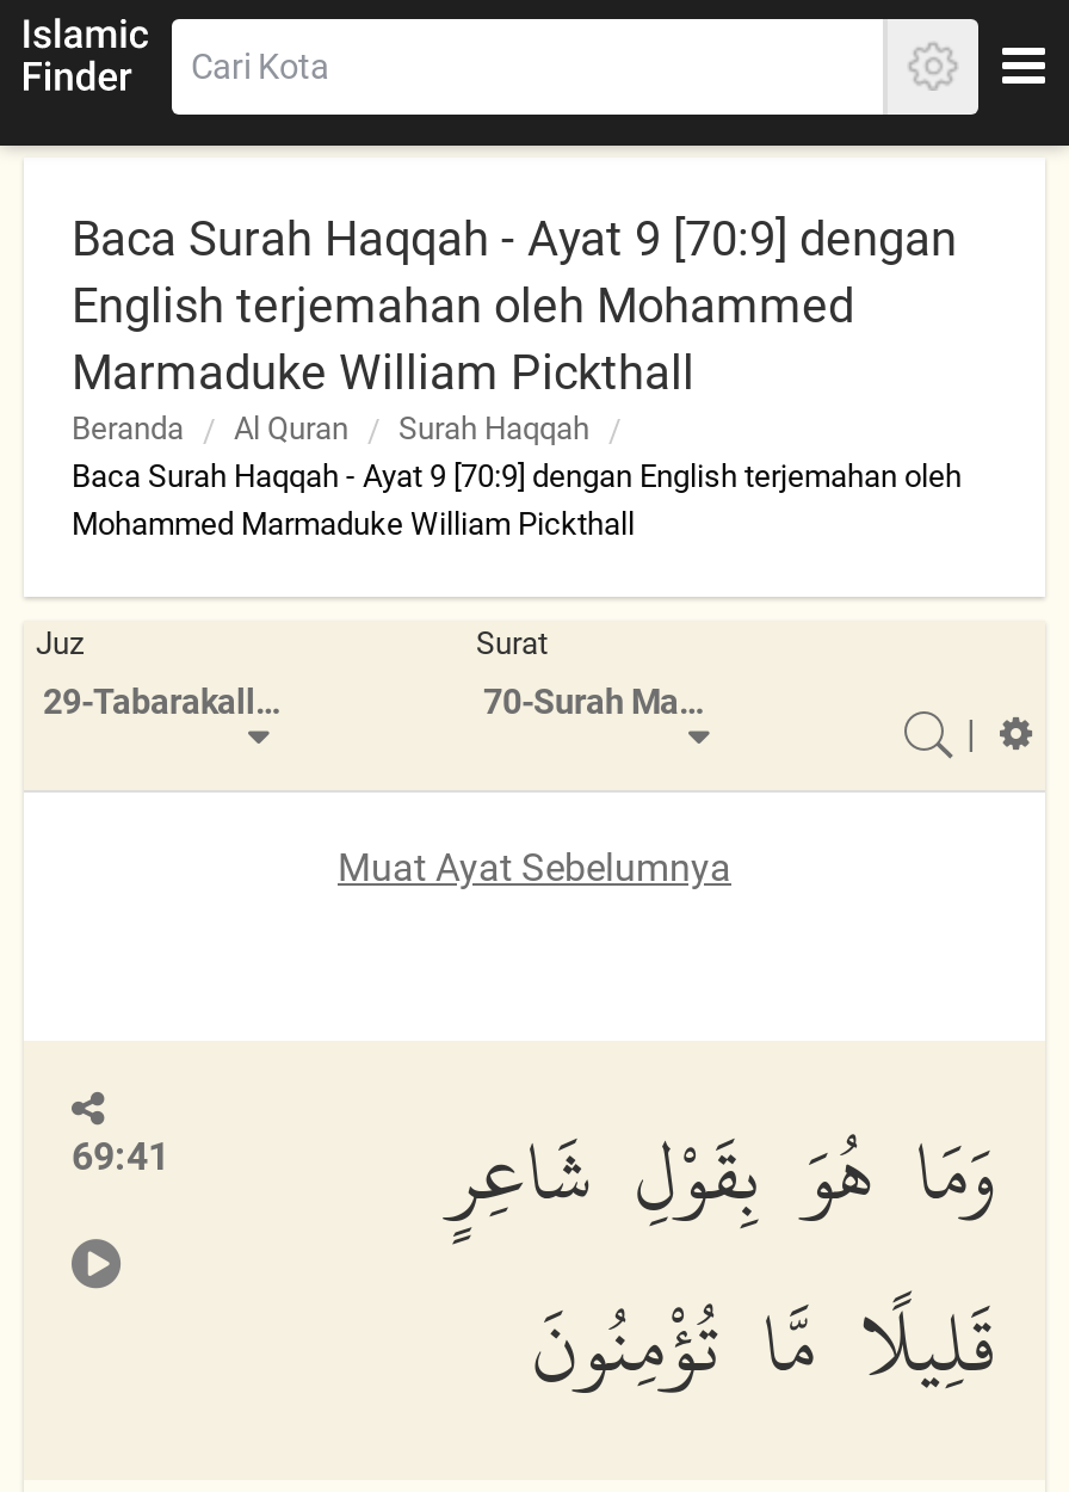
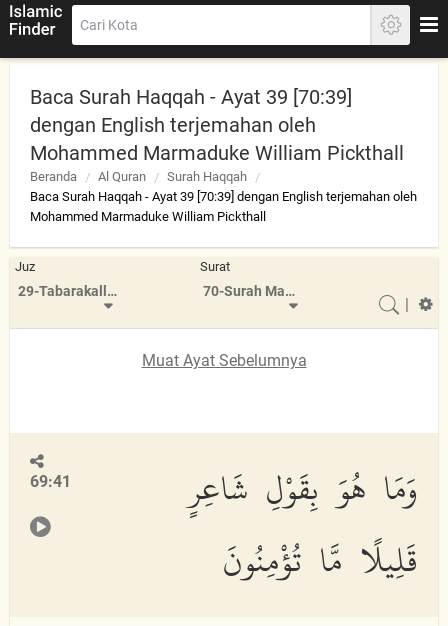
- Baca Surah Haqqah - Ayat 9 [70:9] dengan
- English terjemahan oleh Mohammed
- Marmaduke William Pickthall
+ Baca Surah Haqqah - Ayat 39 [70:39]
+ dengan English terjemahan oleh
+ Mohammed Marmaduke William Pickthall

- Baca Surah Haqqah - Ayat 9 [70:9] dengan English terjemahan oleh
+ Baca Surah Haqqah - Ayat 39 [70:39] dengan English terjemahan oleh
